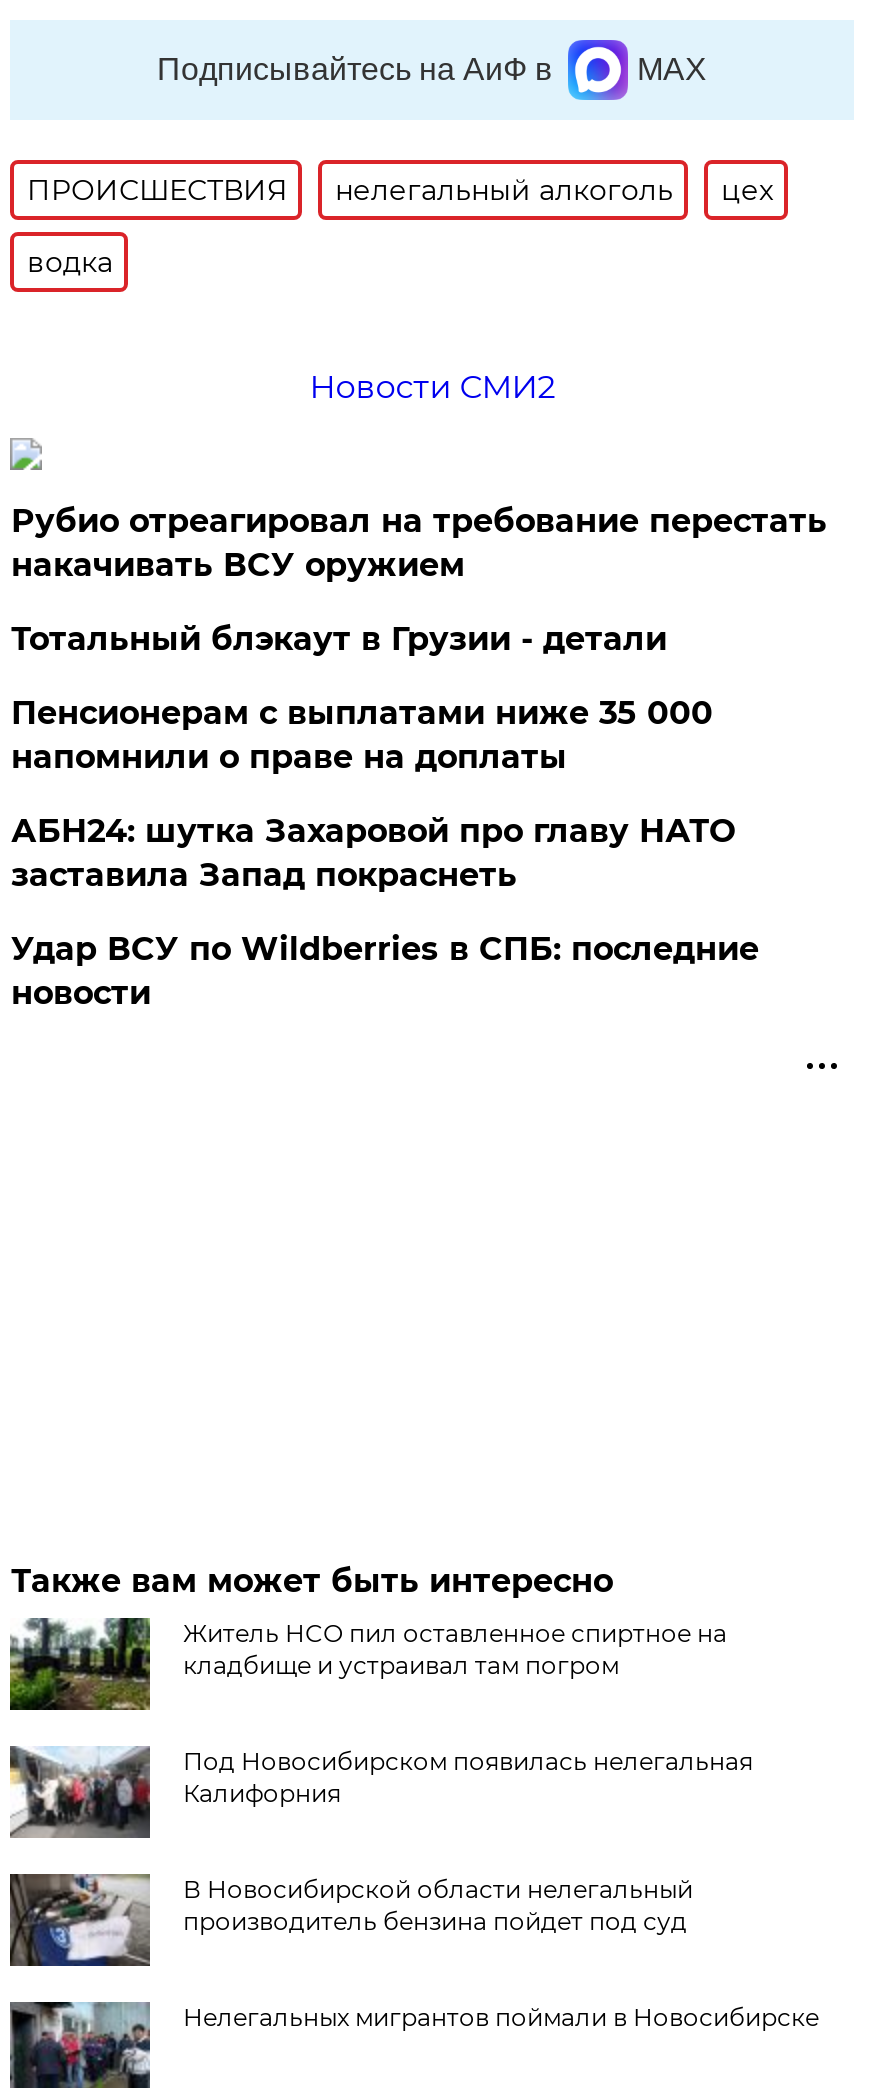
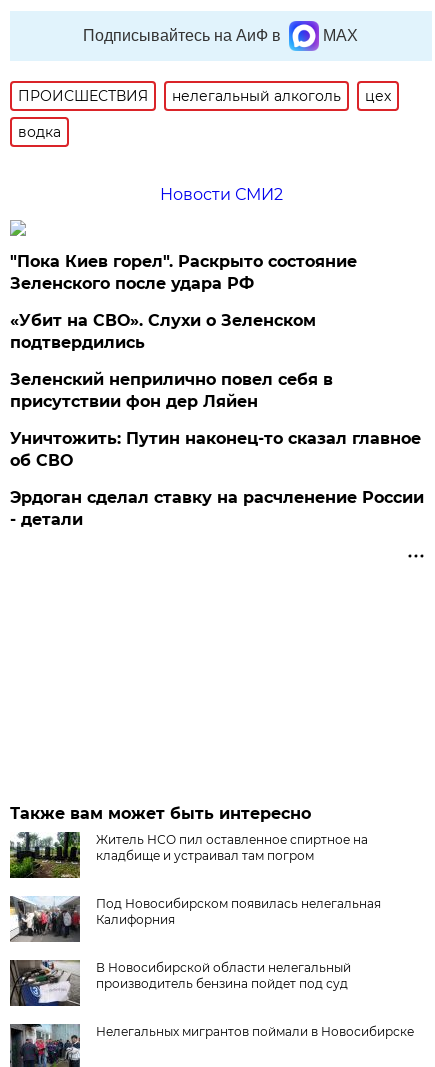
- Рубио отреагировал на требование перестать
- накачивать ВСУ оружием
+ "Пока Киев горел". Раскрыто состояние
+ Зеленского после удара РФ

- Тотальный блэкаут в Грузии - детали
+ «Убит на СВО». Слухи о Зеленском
+ подтвердились

- Пенсионерам с выплатами ниже 35 000
- напомнили о праве на доплаты
+ Зеленский неприлично повел cебя в
+ присутствии фон дер Ляйен

- АБН24: шутка Захаровой про главу НАТО
- заставила Запад покраснеть
+ Уничтожить: Путин наконец-то сказал главное
+ об СВО

- Удар ВСУ по Wildberries в СПБ: последние
- новости
+ Эрдоган сделал ставку на расчленение России
+ - детали
